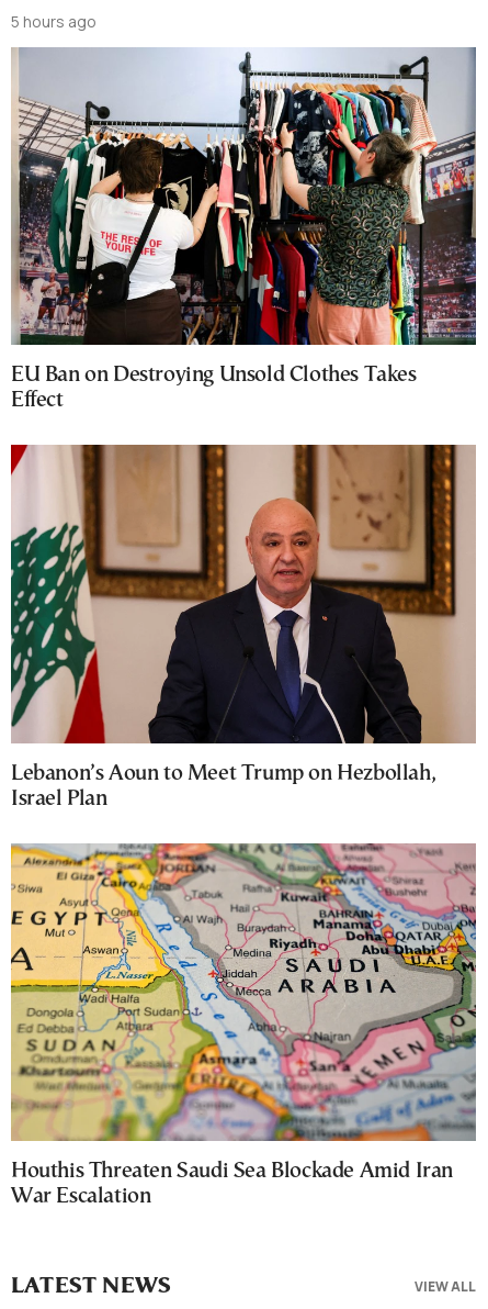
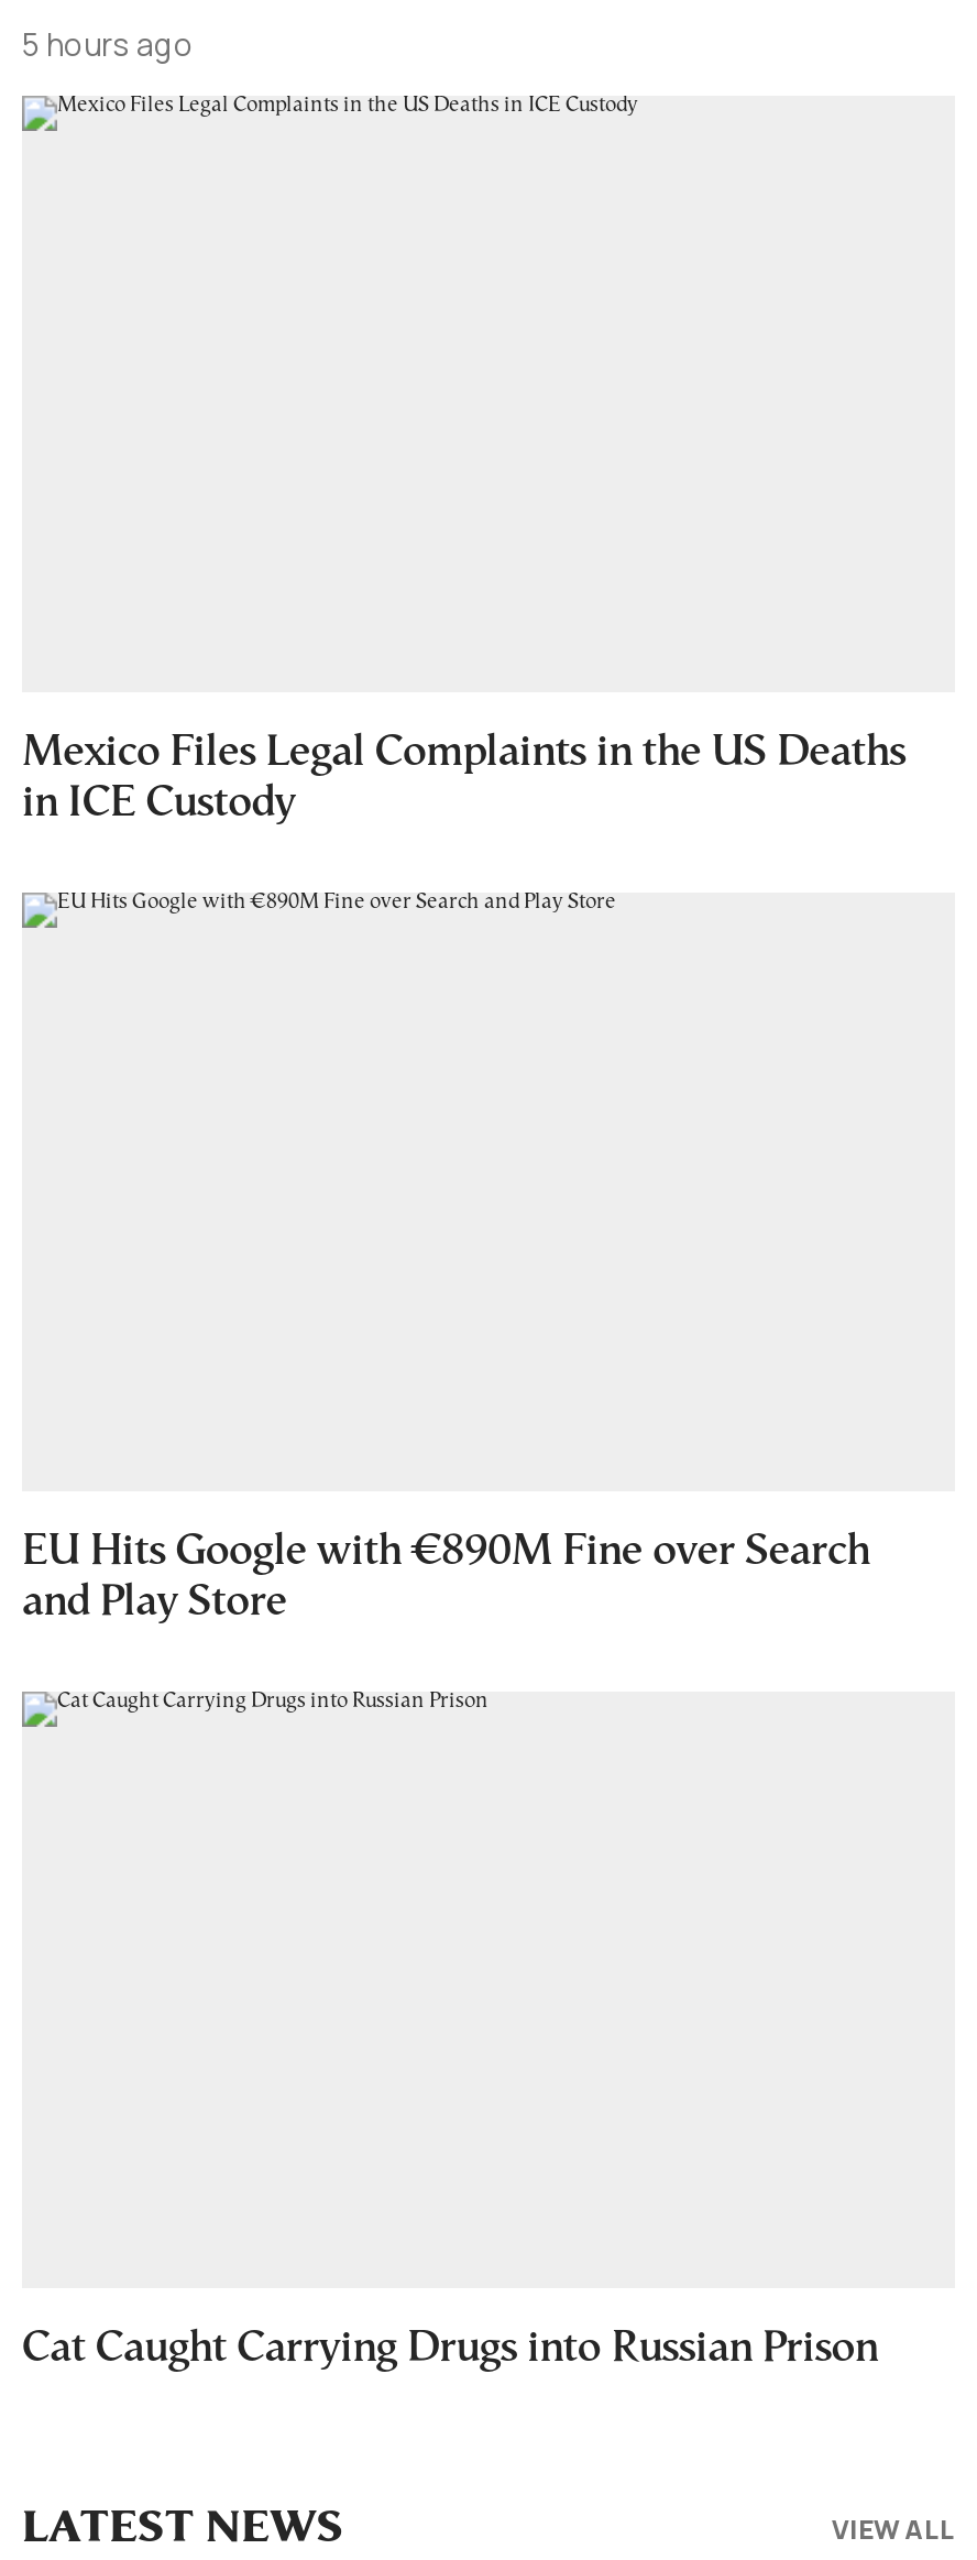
- [image]

- EU Ban on Destroying Unsold Clothes Takes
- Effect
+ Mexico Files Legal Complaints in the US Deaths
+ in ICE Custody

- [image]

- Lebanon’s Aoun to Meet Trump on Hezbollah,
- Israel Plan
+ EU Hits Google with €890M Fine over Search
+ and Play Store

- [image]

- Houthis Threaten Saudi Sea Blockade Amid Iran
- War Escalation
+ Cat Caught Carrying Drugs into Russian Prison
